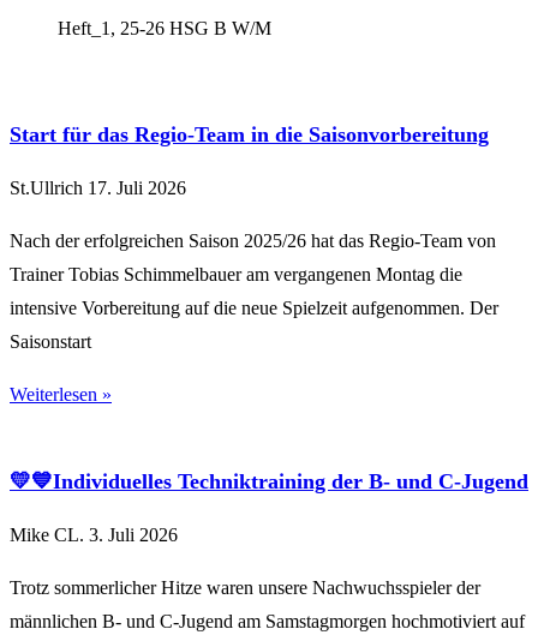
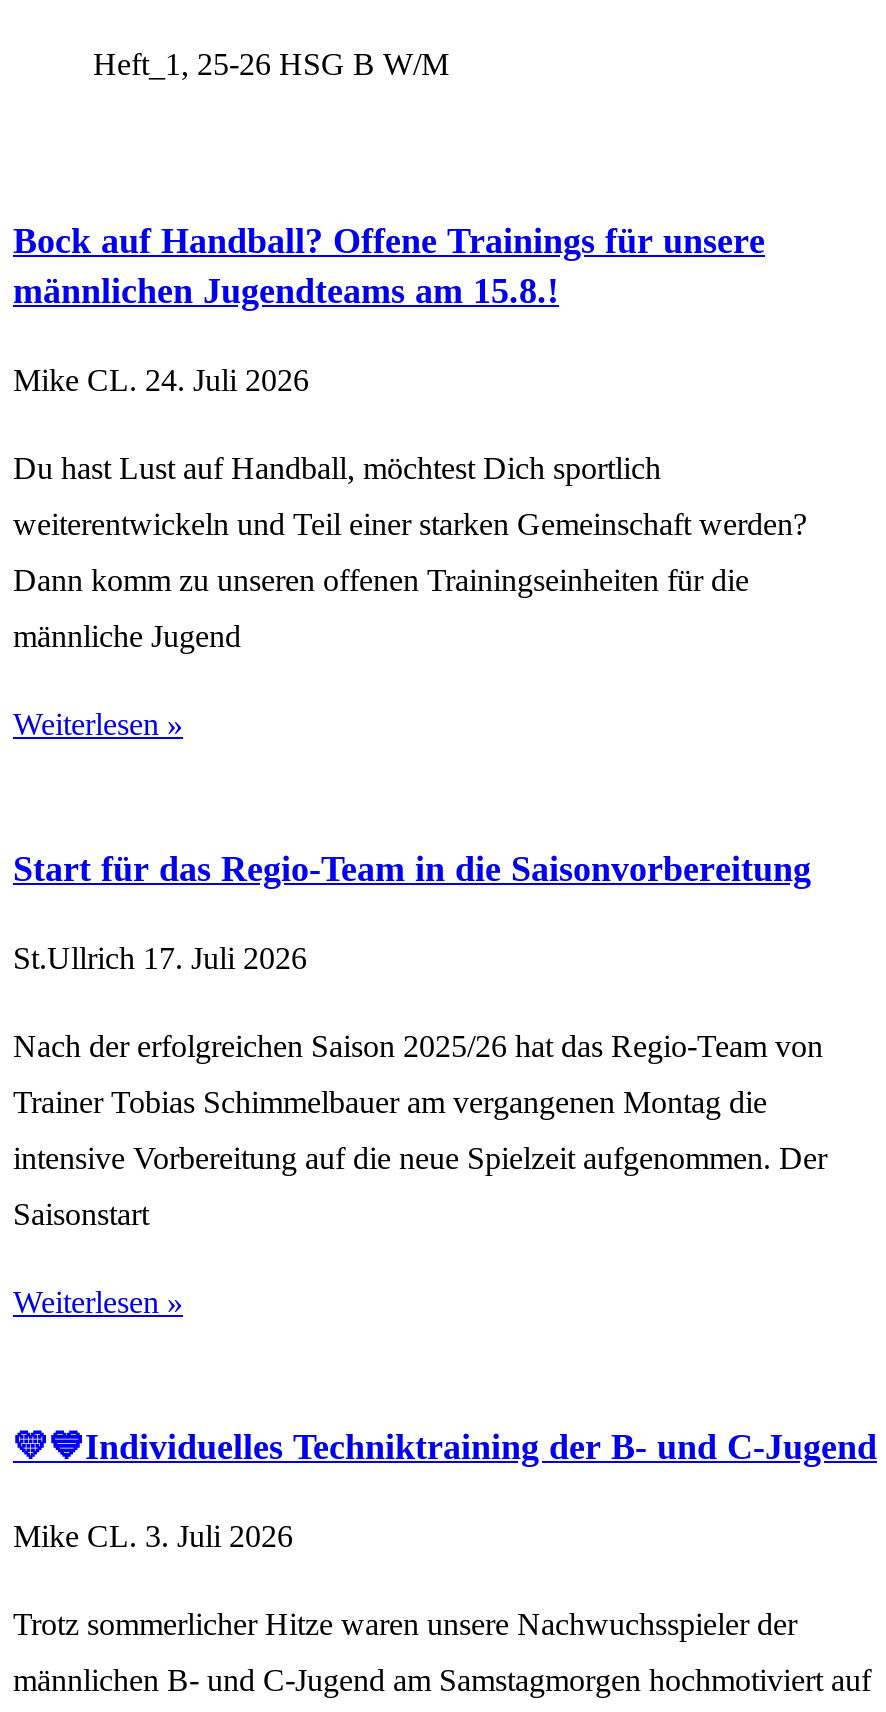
+ Bock auf Handball? Offene Trainings für unsere
+ männlichen Jugendteams am 15.8.!
+ Mike CL. 24. Juli 2026
+ Du hast Lust auf Handball, möchtest Dich sportlich
+ weiterentwickeln und Teil einer starken Gemeinschaft werden?
+ Dann komm zu unseren offenen Trainingseinheiten für die
+ männliche Jugend
+ Weiterlesen »
